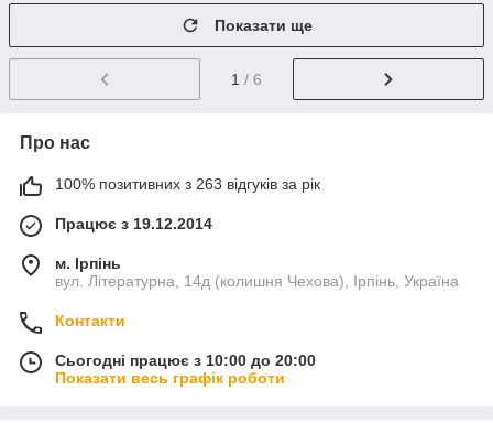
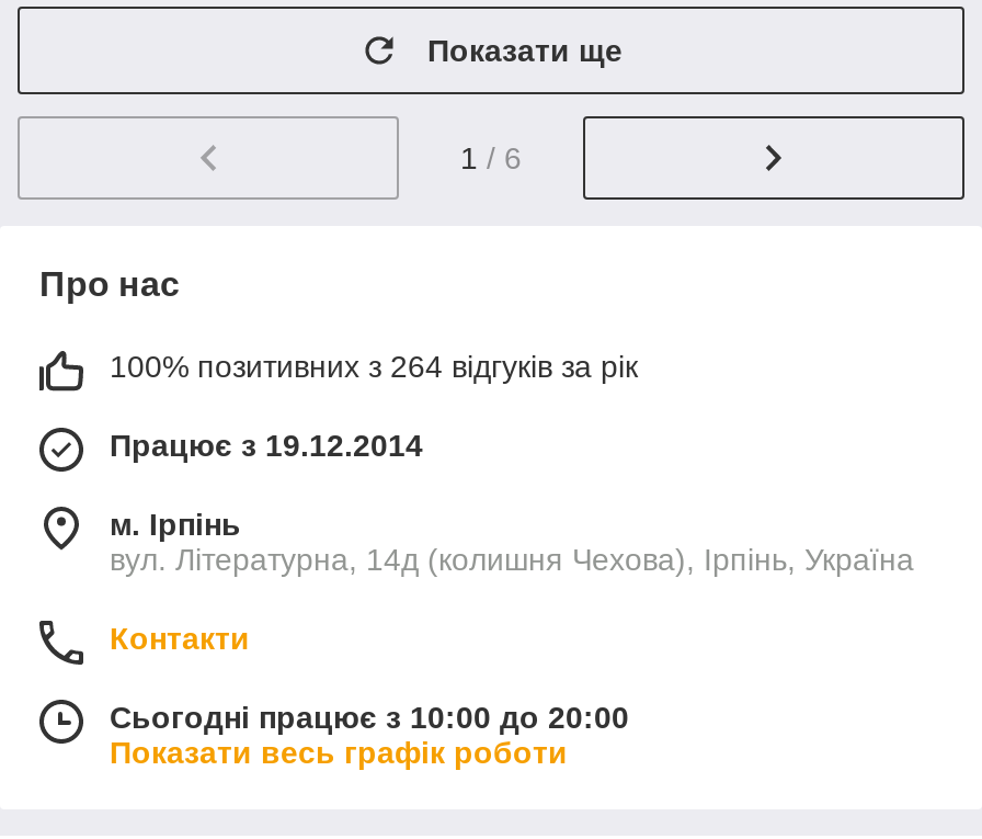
- 100% позитивних з 263 відгуків за рік
+ 100% позитивних з 264 відгуків за рік
